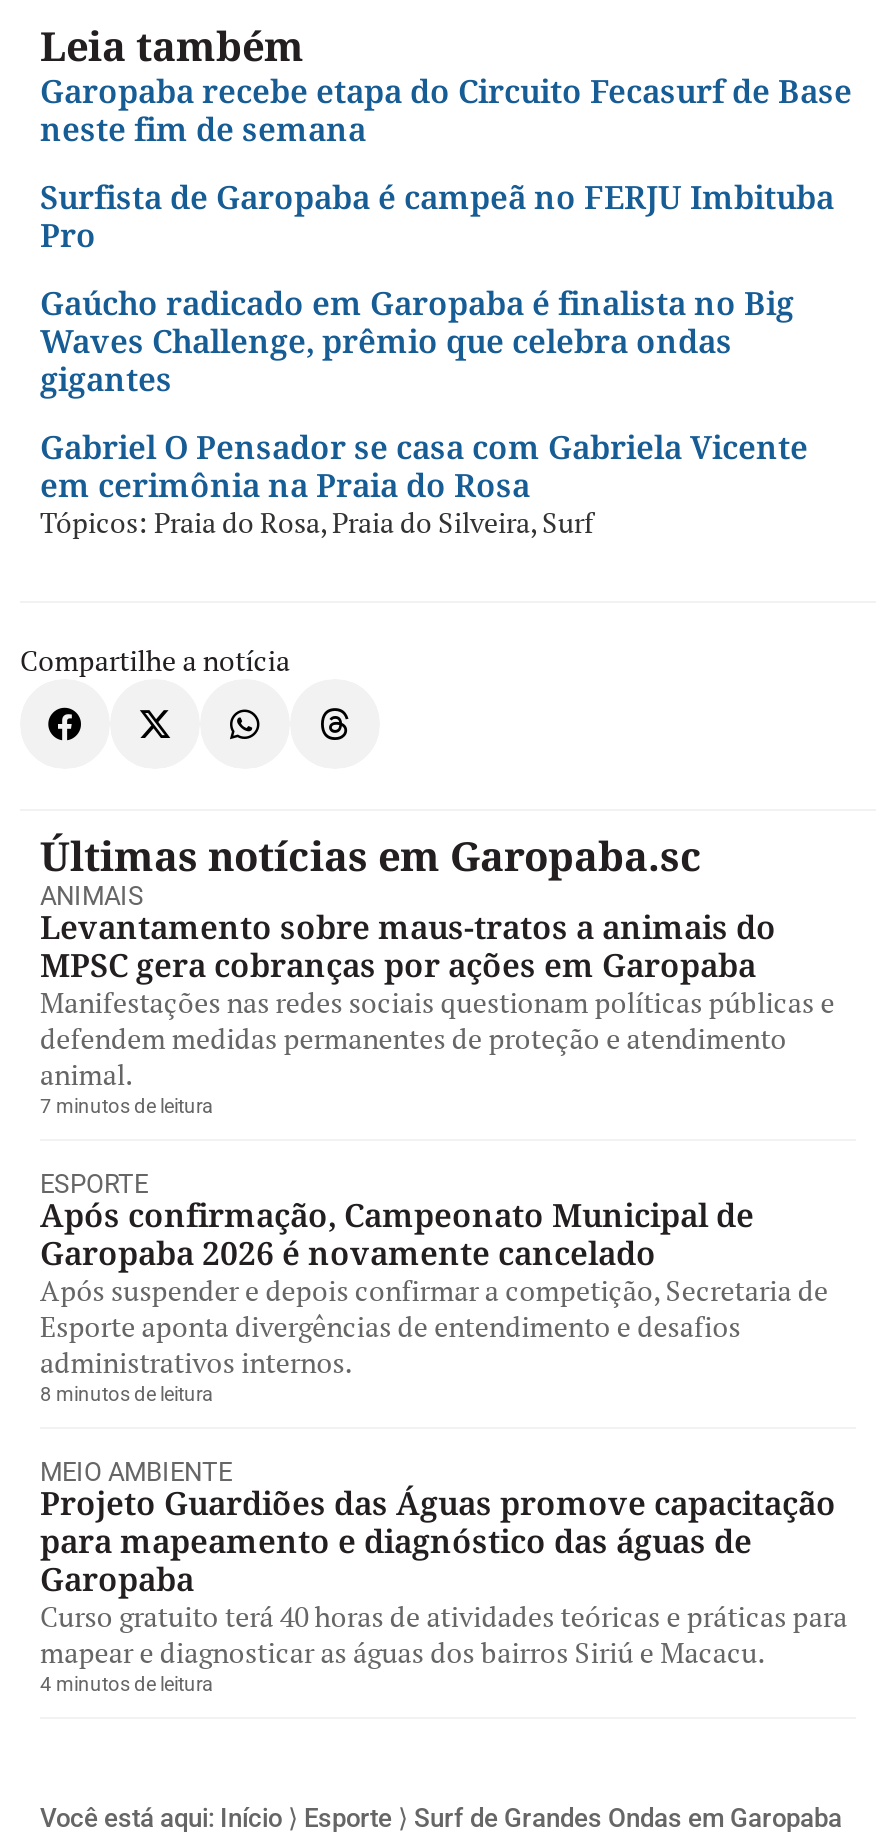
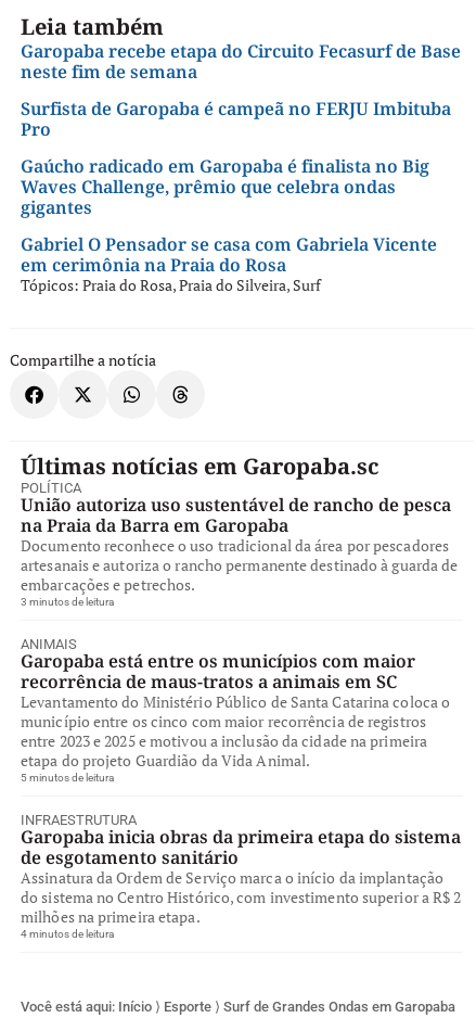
+ POLÍTICA
+ União autoriza uso sustentável de rancho de pesca
+ na Praia da Barra em Garopaba
+ Documento reconhece o uso tradicional da área por pescadores
+ artesanais e autoriza o rancho permanente destinado à guarda de
+ embarcações e petrechos.
+ 3 minutos de leitura

moved down: ANIMAIS

- Levantamento sobre maus-tratos a animais do
- MPSC gera cobranças por ações em Garopaba
- Manifestações nas redes sociais questionam políticas públicas e
- defendem medidas permanentes de proteção e atendimento
- animal.
- 7 minutos de leitura
- ESPORTE
- Após confirmação, Campeonato Municipal de
- Garopaba 2026 é novamente cancelado
- Após suspender e depois confirmar a competição, Secretaria de
- Esporte aponta divergências de entendimento e desafios
- administrativos internos.
- 8 minutos de leitura
- MEIO AMBIENTE
- Projeto Guardiões das Águas promove capacitação
- para mapeamento e diagnóstico das águas de
- Garopaba
- Curso gratuito terá 40 horas de atividades teóricas e práticas para
- mapear e diagnosticar as águas dos bairros Siriú e Macacu.
+ Garopaba está entre os municípios com maior
+ recorrência de maus-tratos a animais em SC
+ Levantamento do Ministério Público de Santa Catarina coloca o
+ município entre os cinco com maior recorrência de registros
+ entre 2023 e 2025 e motivou a inclusão da cidade na primeira
+ etapa do projeto Guardião da Vida Animal.
+ 5 minutos de leitura
+ INFRAESTRUTURA
+ Garopaba inicia obras da primeira etapa do sistema
+ de esgotamento sanitário
+ Assinatura da Ordem de Serviço marca o início da implantação
+ do sistema no Centro Histórico, com investimento superior a R$ 2
+ milhões na primeira etapa.
